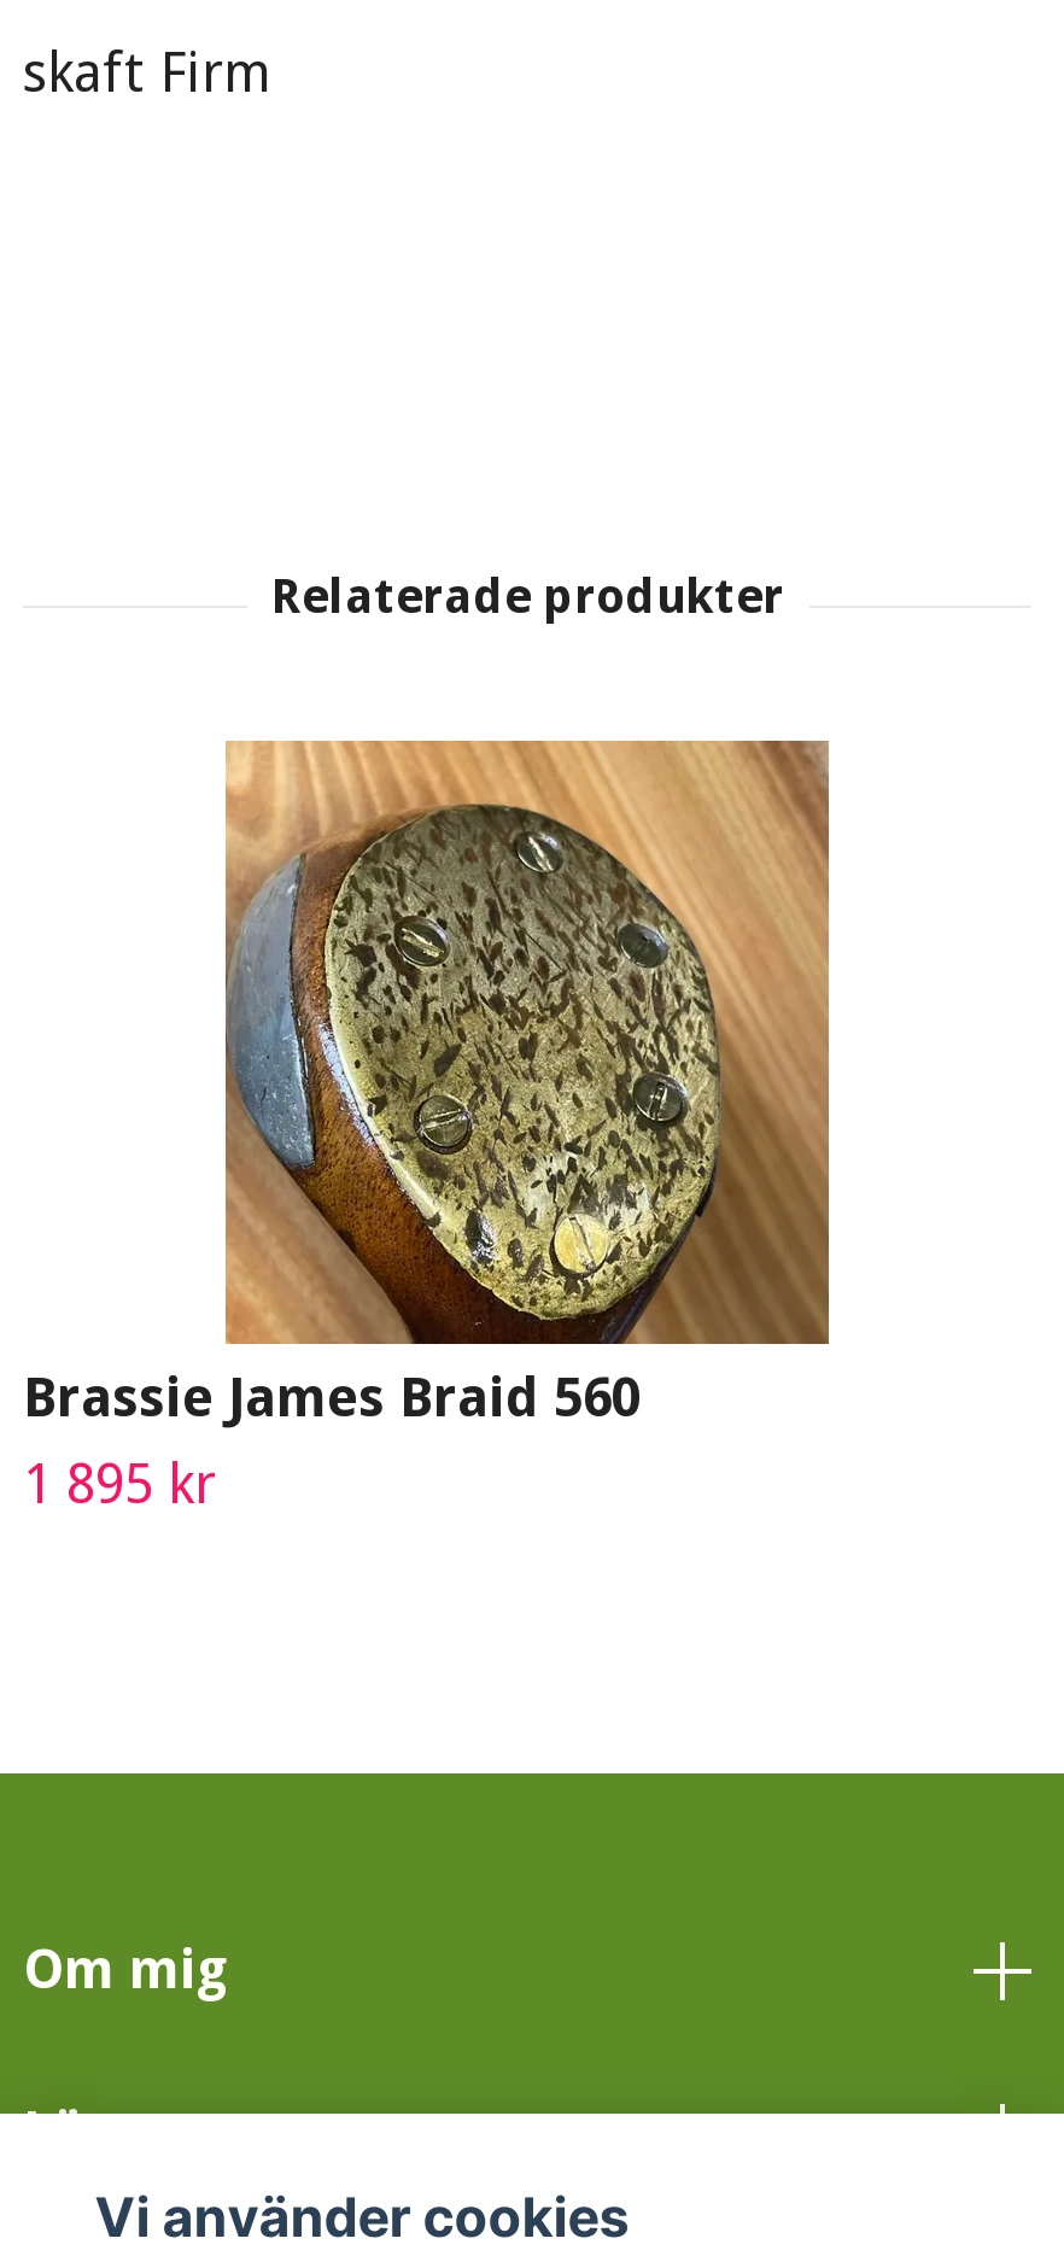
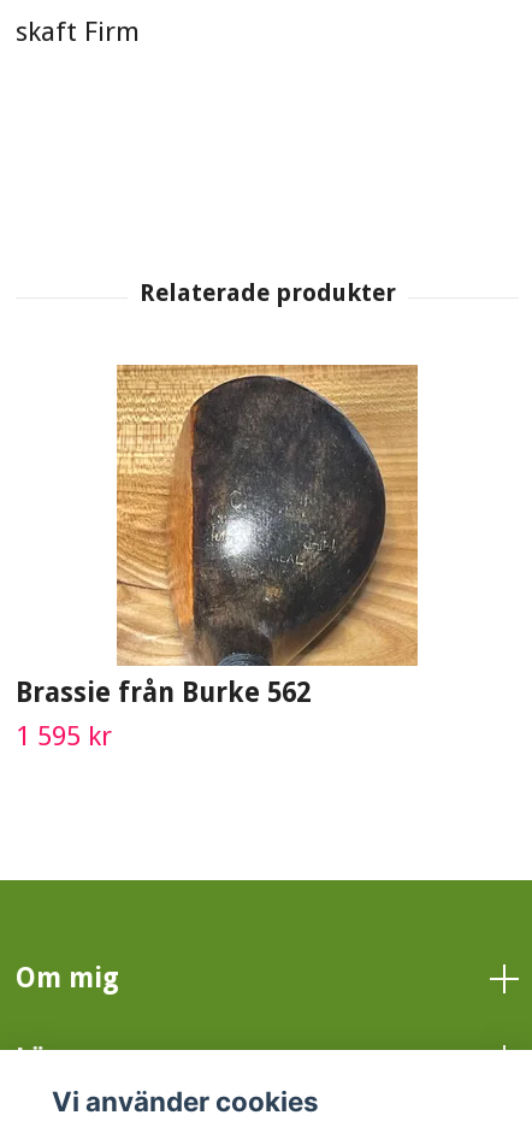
- [image]
- Brassie James Braid 560
+ [image]
+ Brassie från Burke 562

- 1 895 kr
+ 1 595 kr
